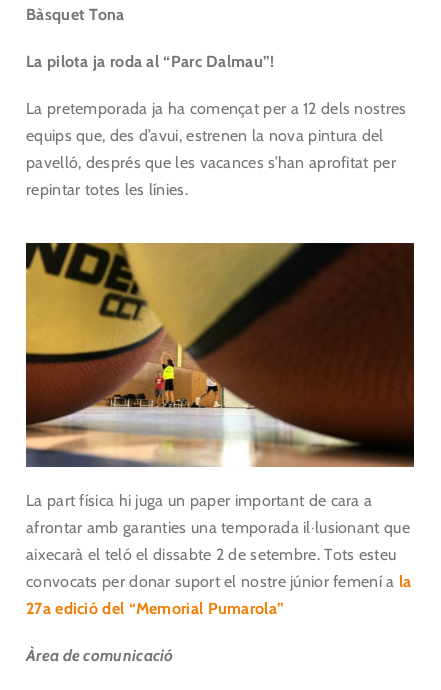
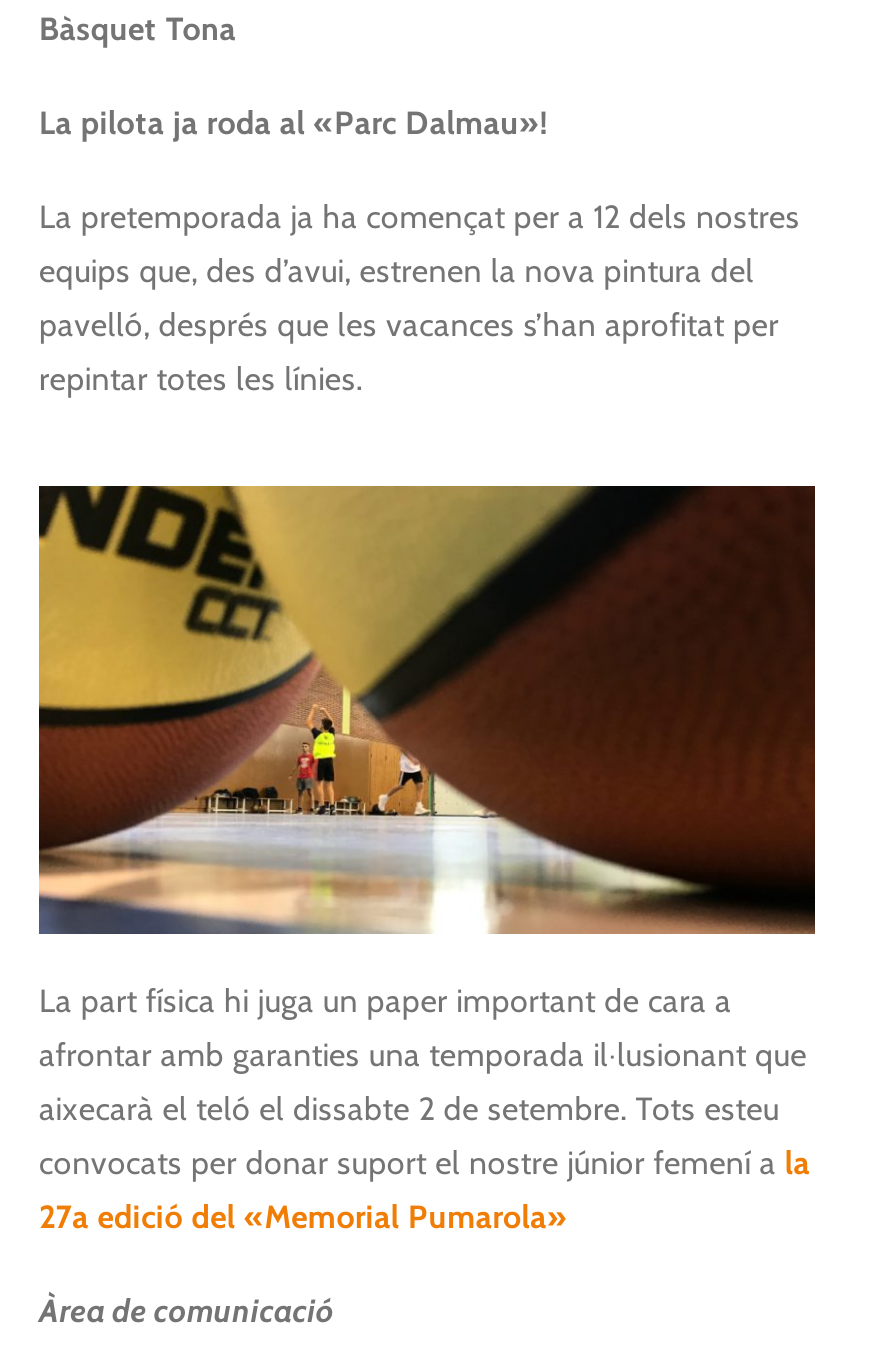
- La pilota ja roda al “Parc Dalmau”!
+ La pilota ja roda al «Parc Dalmau»!

- 27a edició del “Memorial Pumarola”
+ 27a edició del «Memorial Pumarola»
